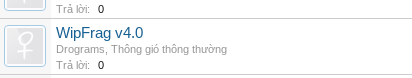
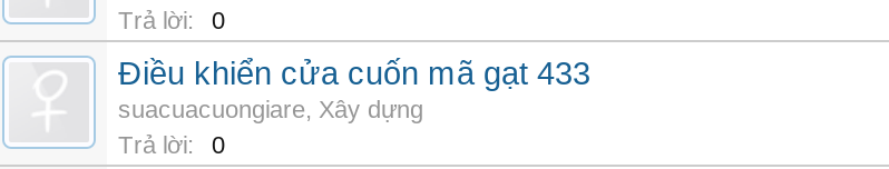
- WipFrag v4.0
- Drograms, Thông gió thông thường
+ Điều khiển cửa cuốn mã gạt 433
+ suacuacuongiare, Xây dựng
